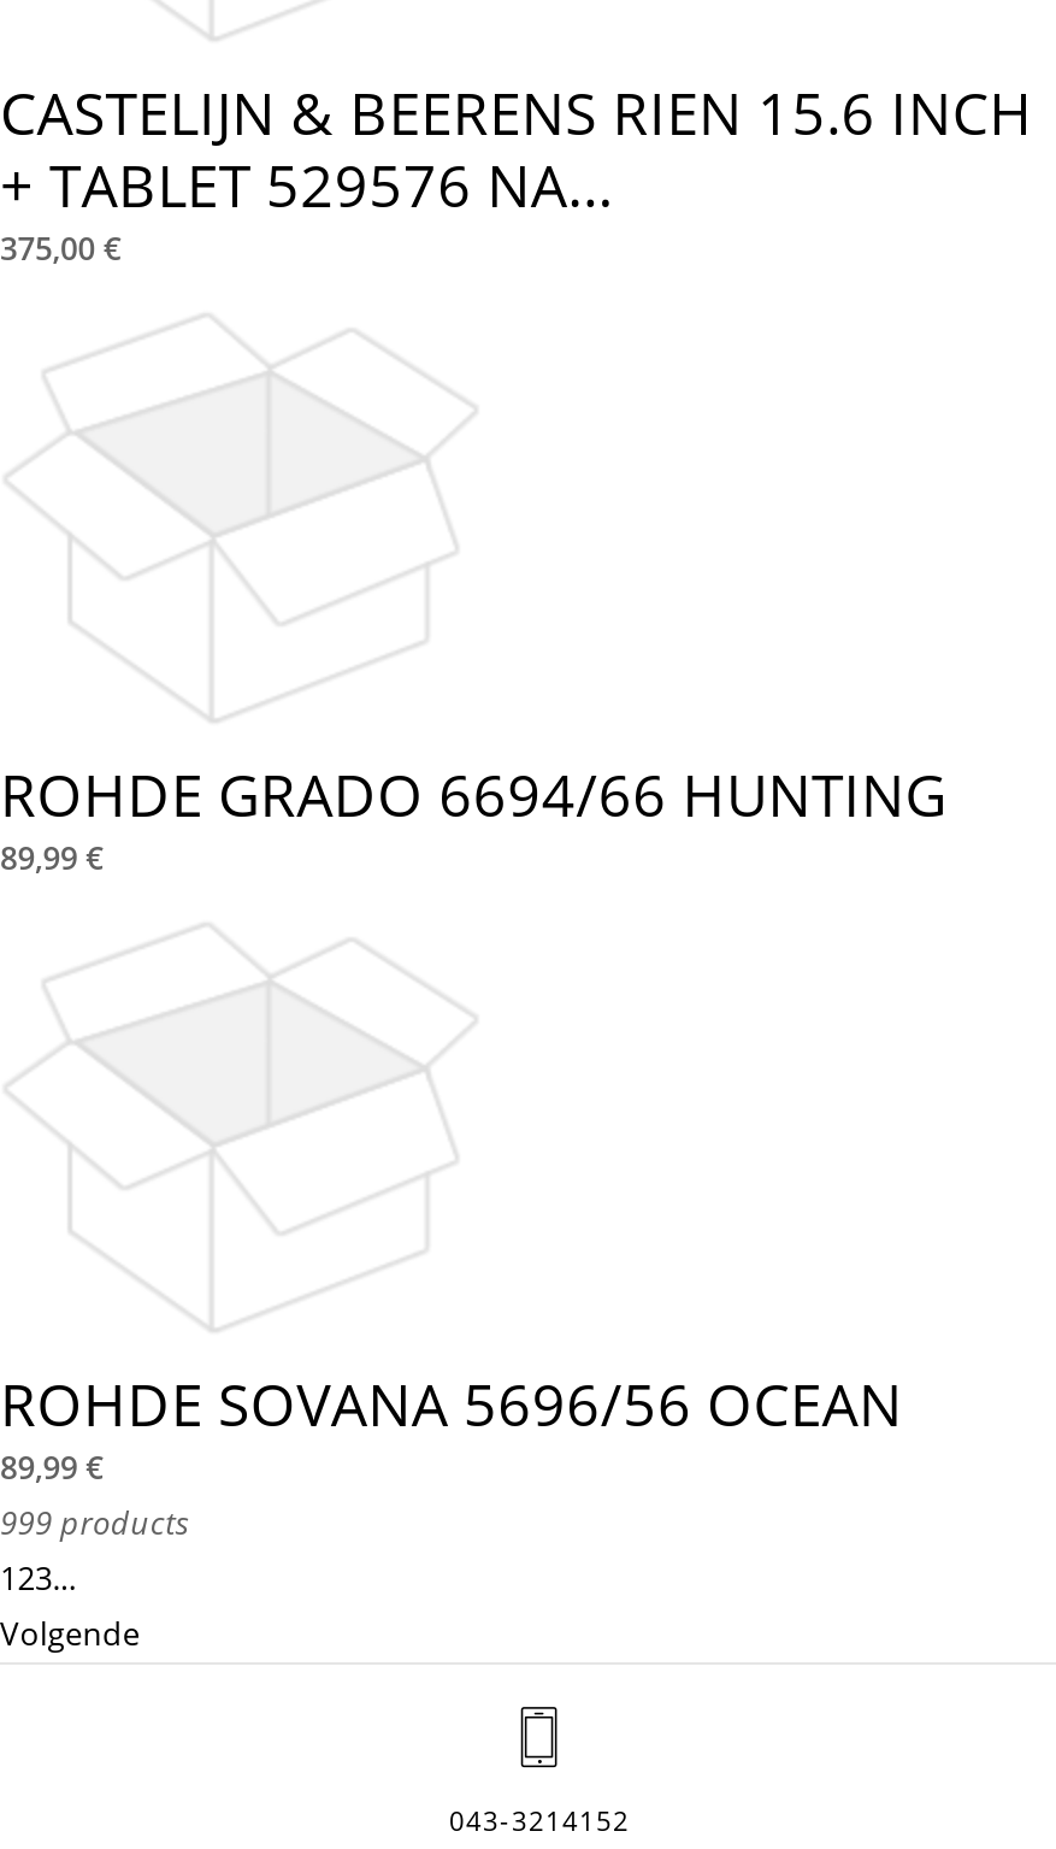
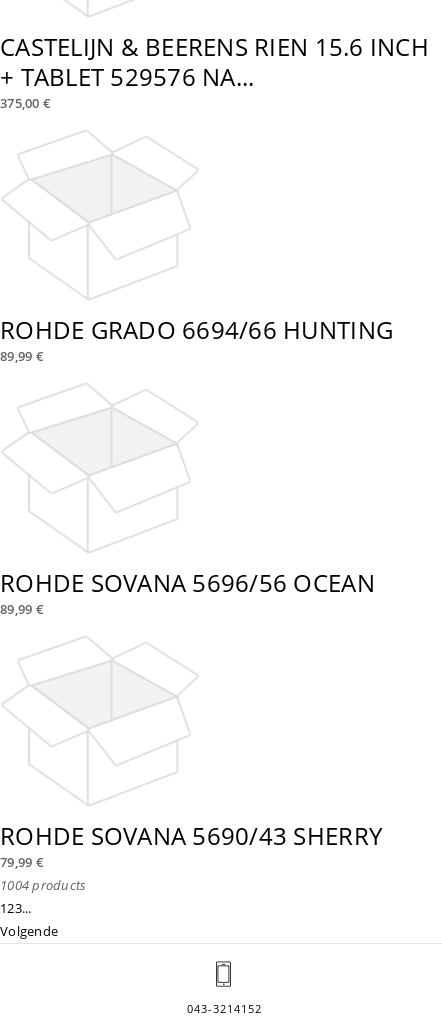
- 999 products
+ ROHDE SOVANA 5690/43 SHERRY
+ 79,99 €
+ 1004 products
